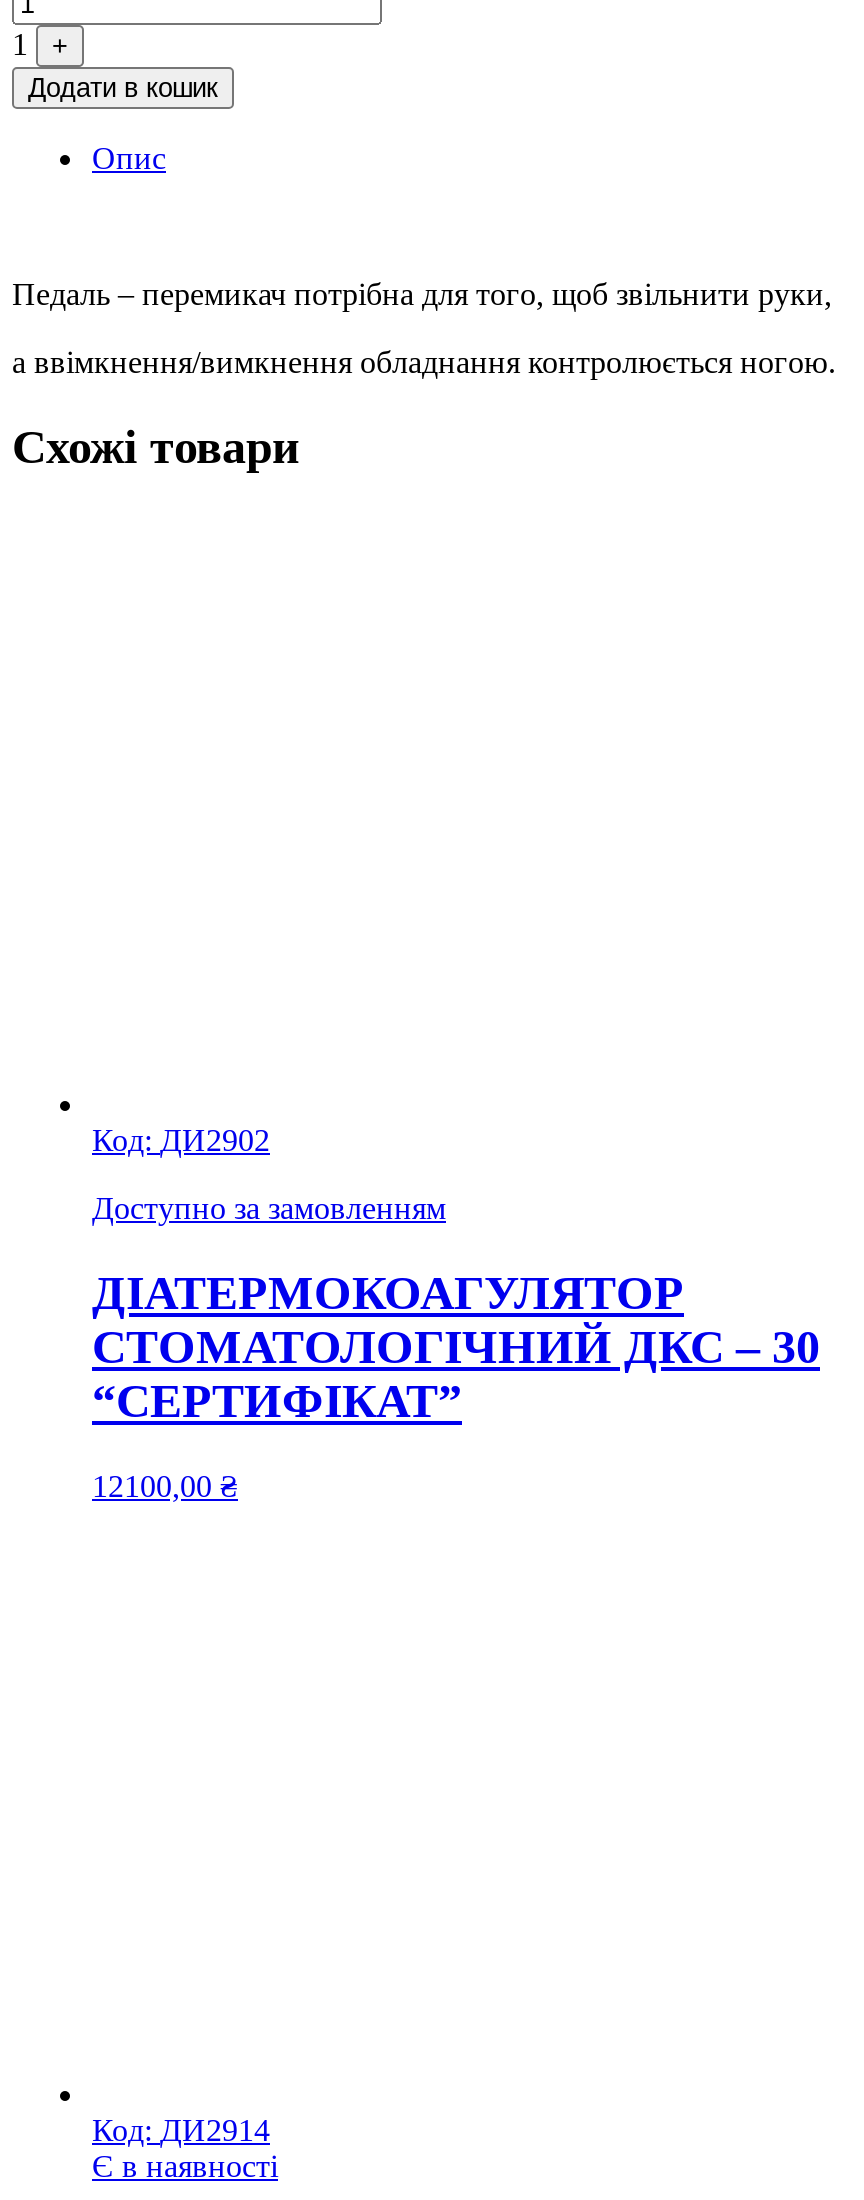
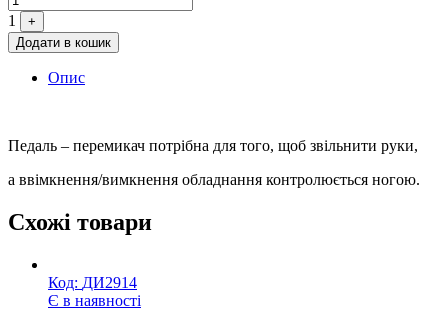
- Код: ДИ2902
- Доступно за замовленням
- ДІАТЕРМОКОАГУЛЯТОР
- СТОМАТОЛОГІЧНИЙ ДКС – 30
- “СЕРТИФІКАТ”
- 12100,00 ₴
